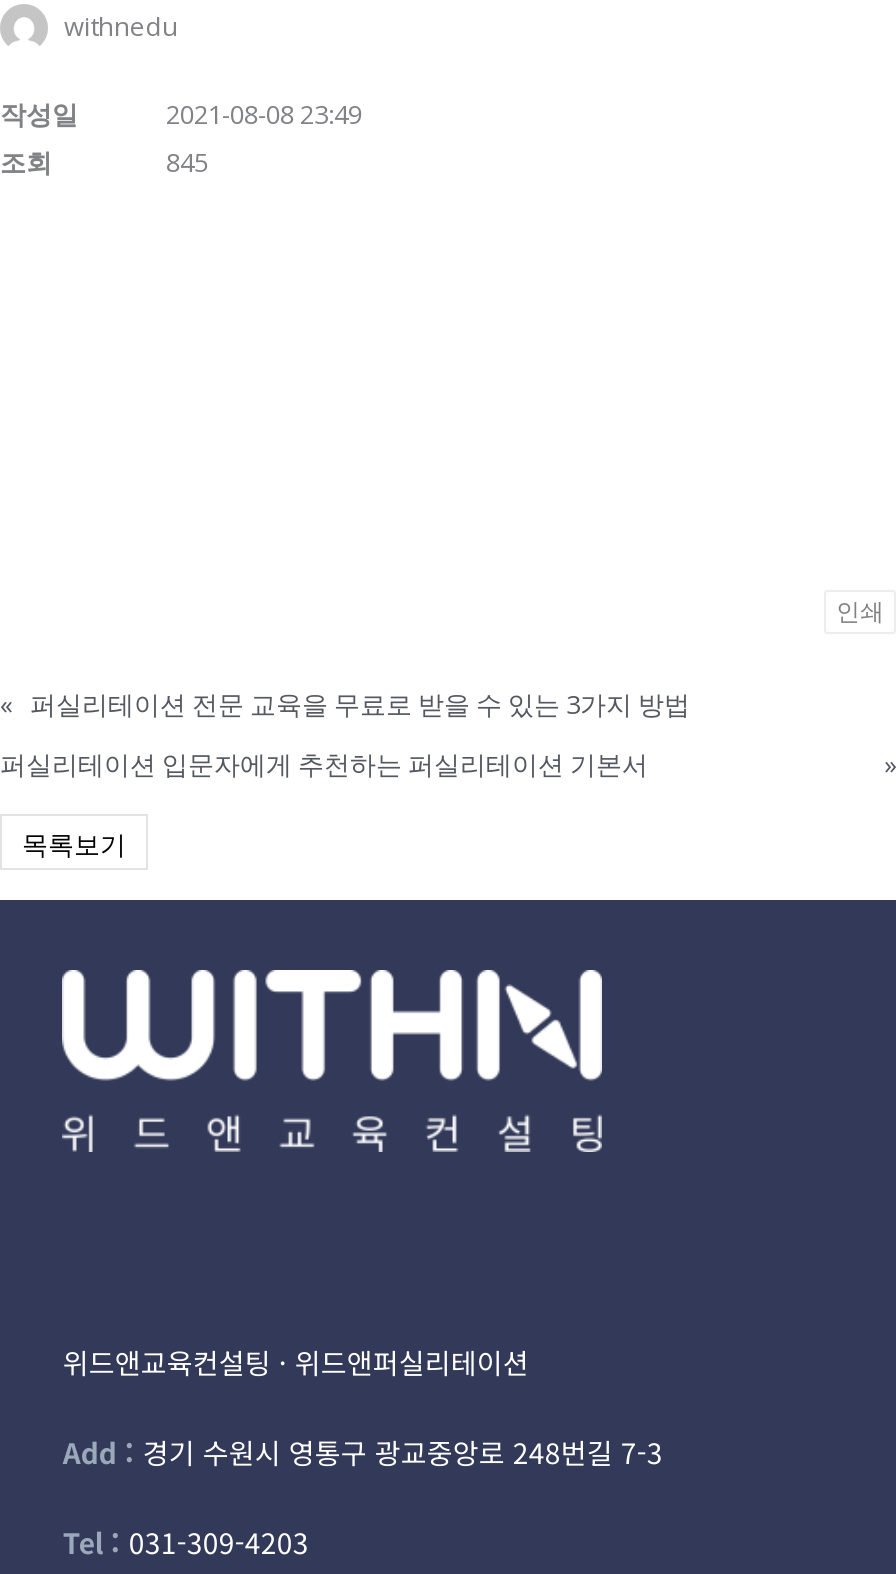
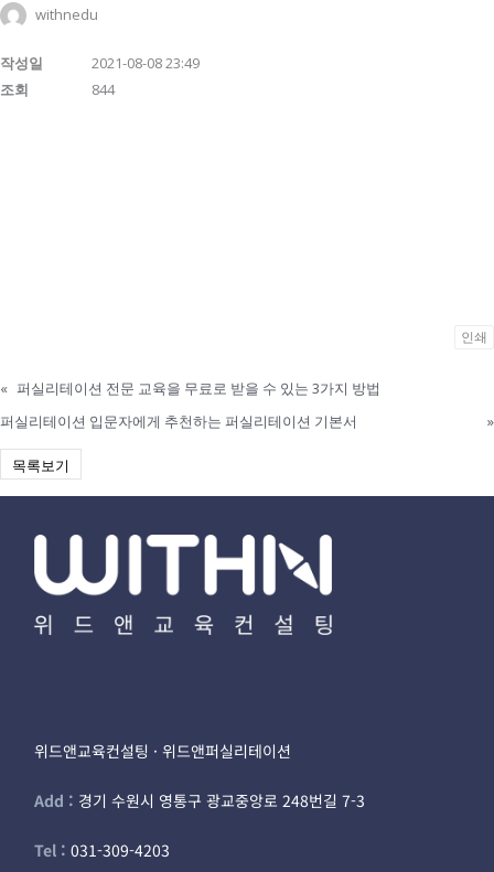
- 845
+ 844
